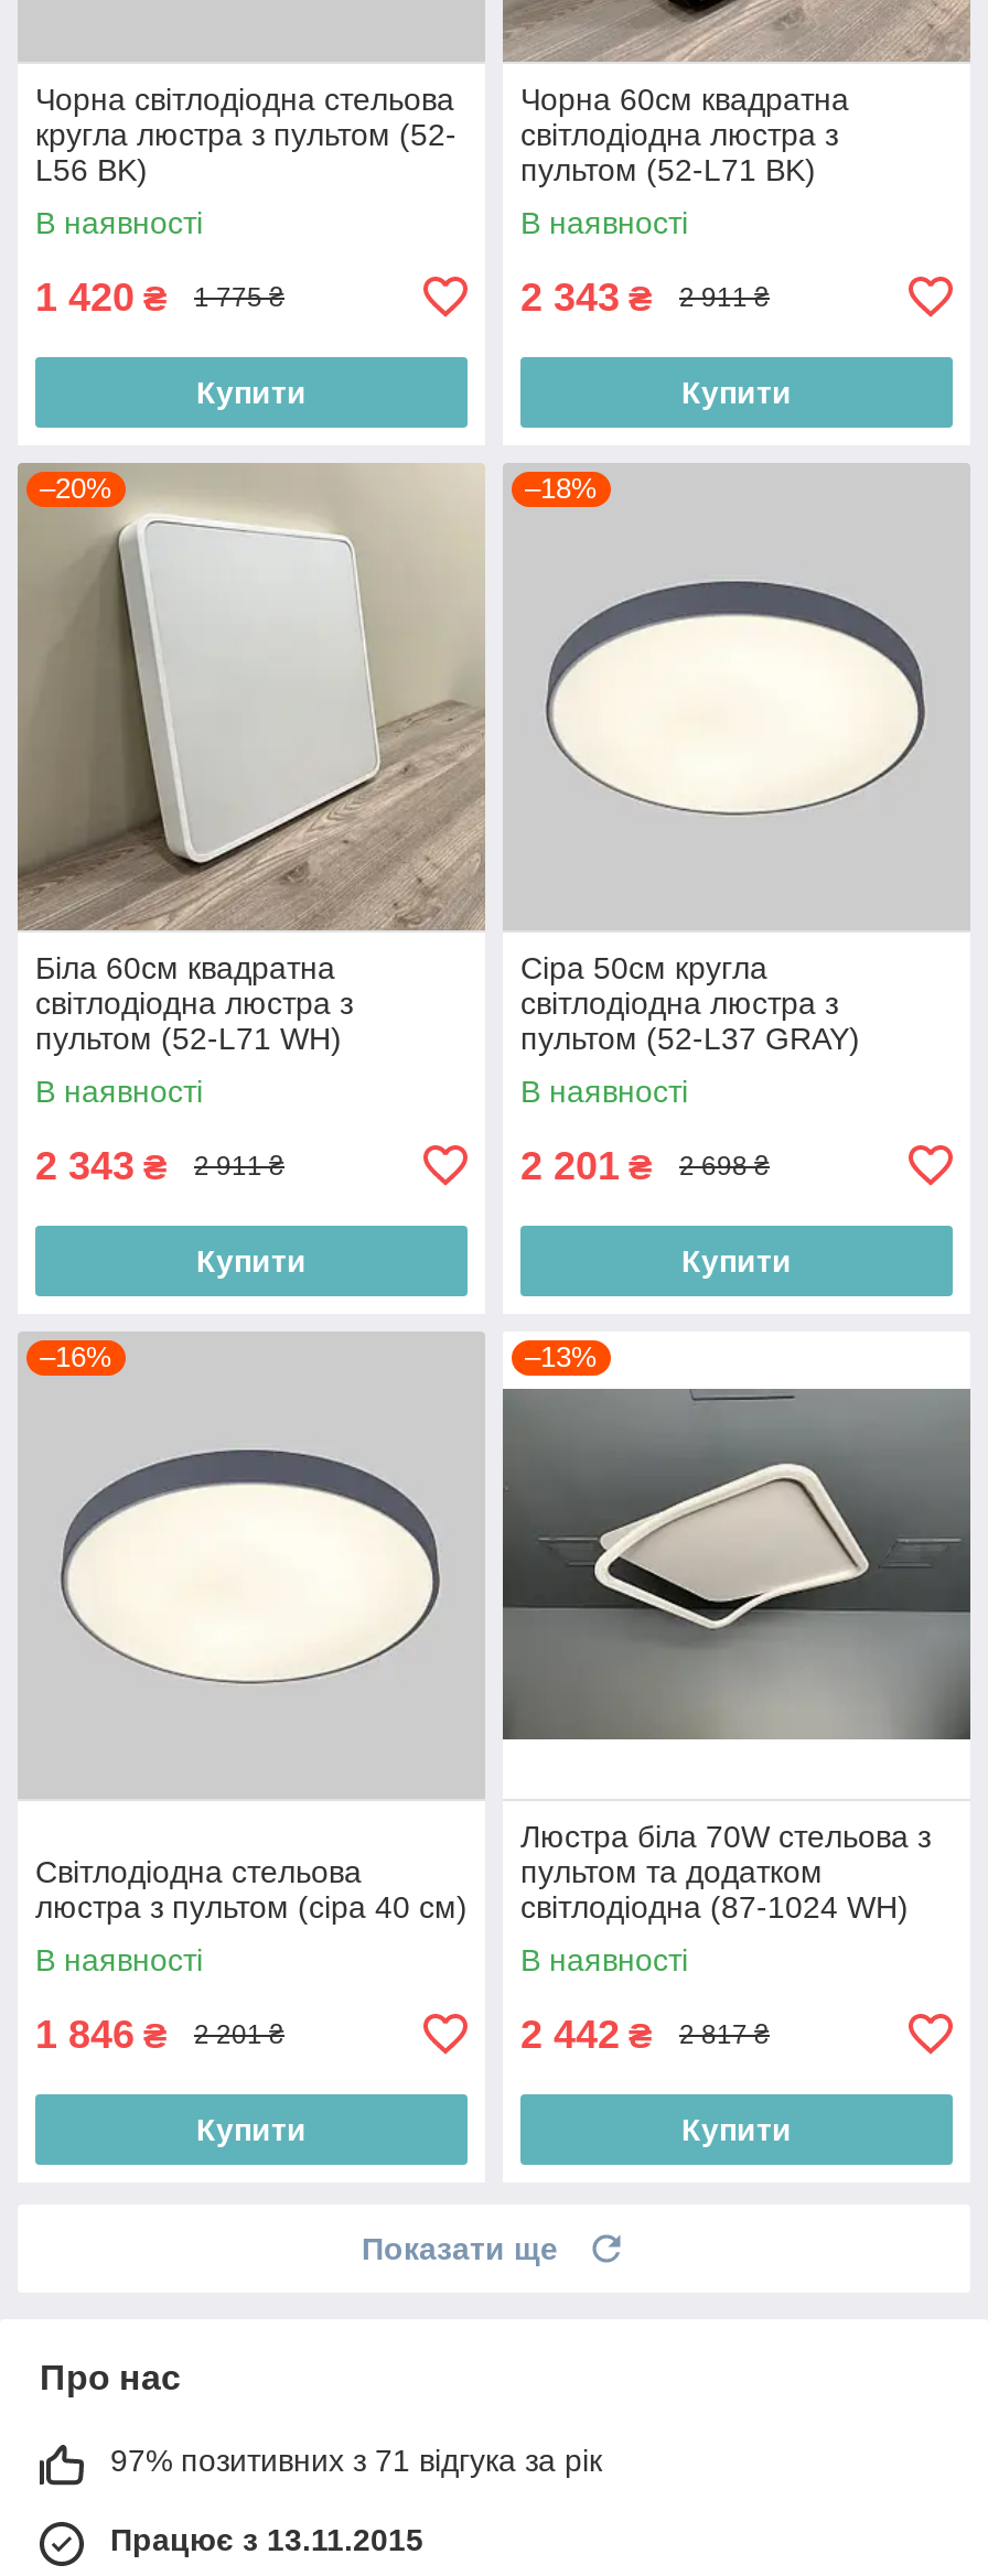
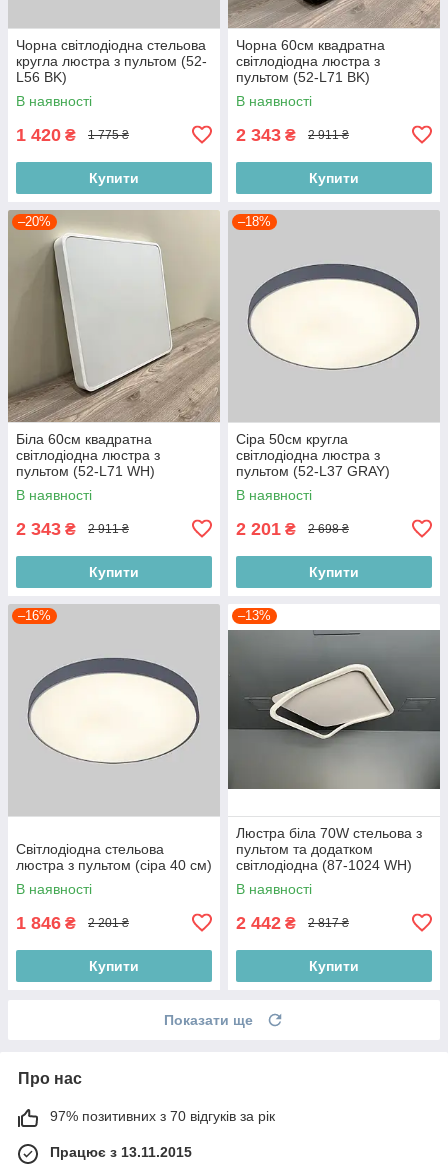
- 97% позитивних з 71 відгука за рік
+ 97% позитивних з 70 відгуків за рік
